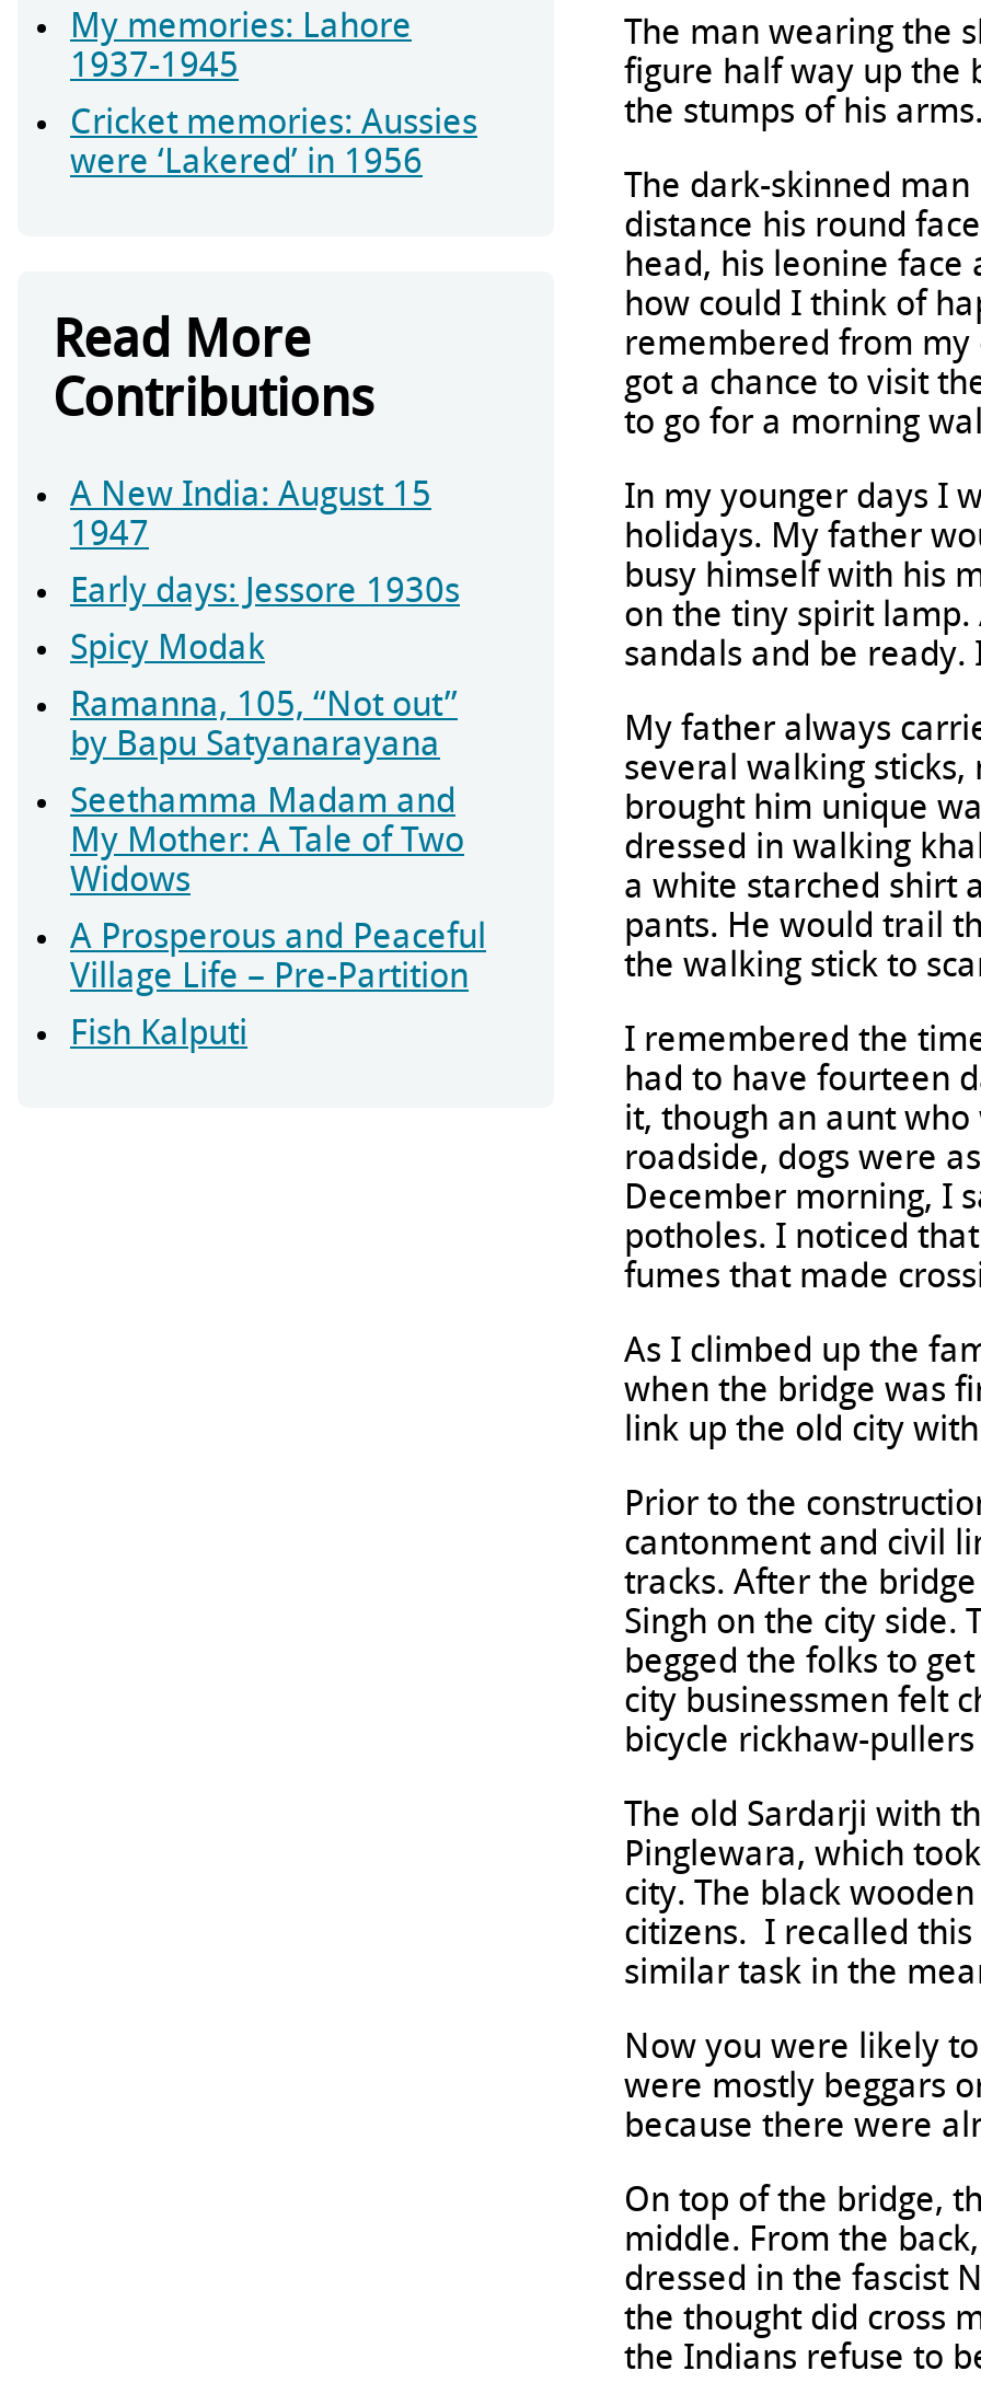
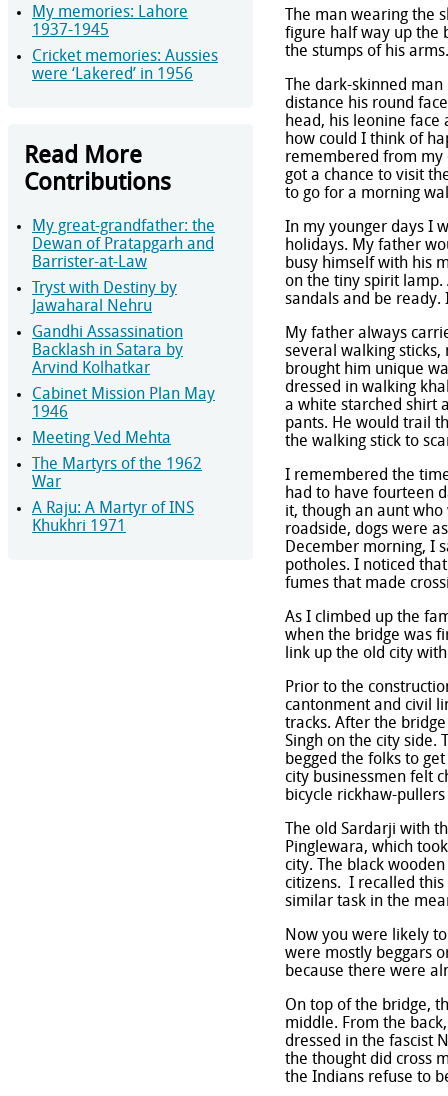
- A New India: August 15
- 1947
+ My great-grandfather: the
+ Dewan of Pratapgarh and
+ Barrister-at-Law

- Early days: Jessore 1930s
+ Tryst with Destiny by
+ Jawaharal Nehru

- Spicy Modak
+ Gandhi Assassination
+ Backlash in Satara by
+ Arvind Kolhatkar

- Ramanna, 105, “Not out”
- by Bapu Satyanarayana
+ Cabinet Mission Plan May
+ 1946

- Seethamma Madam and
- My Mother: A Tale of Two
- Widows
+ Meeting Ved Mehta

- A Prosperous and Peaceful
- Village Life – Pre-Partition
+ The Martyrs of the 1962
+ War

- Fish Kalputi
+ A Raju: A Martyr of INS
+ Khukhri 1971
